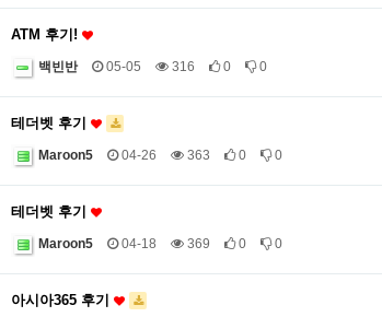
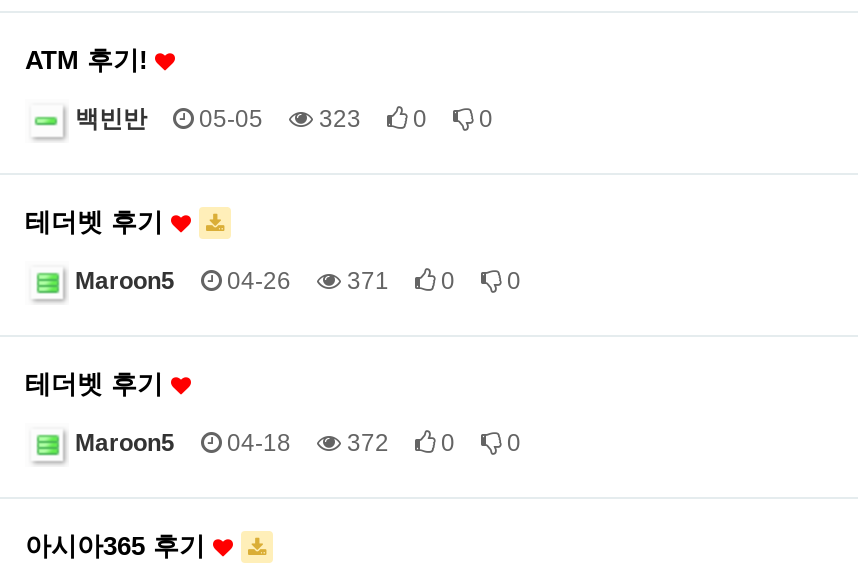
- 백빈반 05-05 316 0 0
+ 백빈반 05-05 323 0 0

- Maroon5 04-26 363 0 0
+ Maroon5 04-26 371 0 0

- Maroon5 04-18 369 0 0
+ Maroon5 04-18 372 0 0
